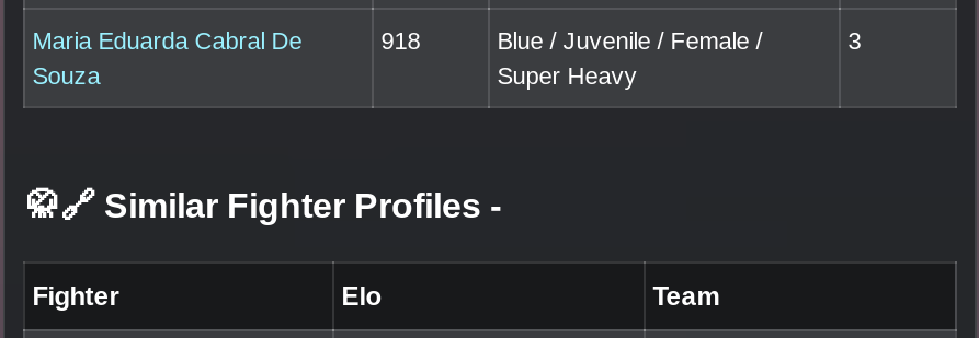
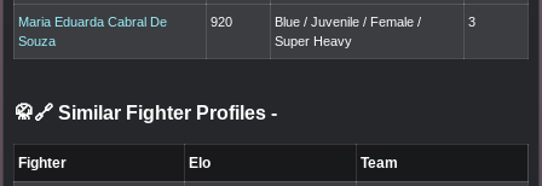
- 918
+ 920
